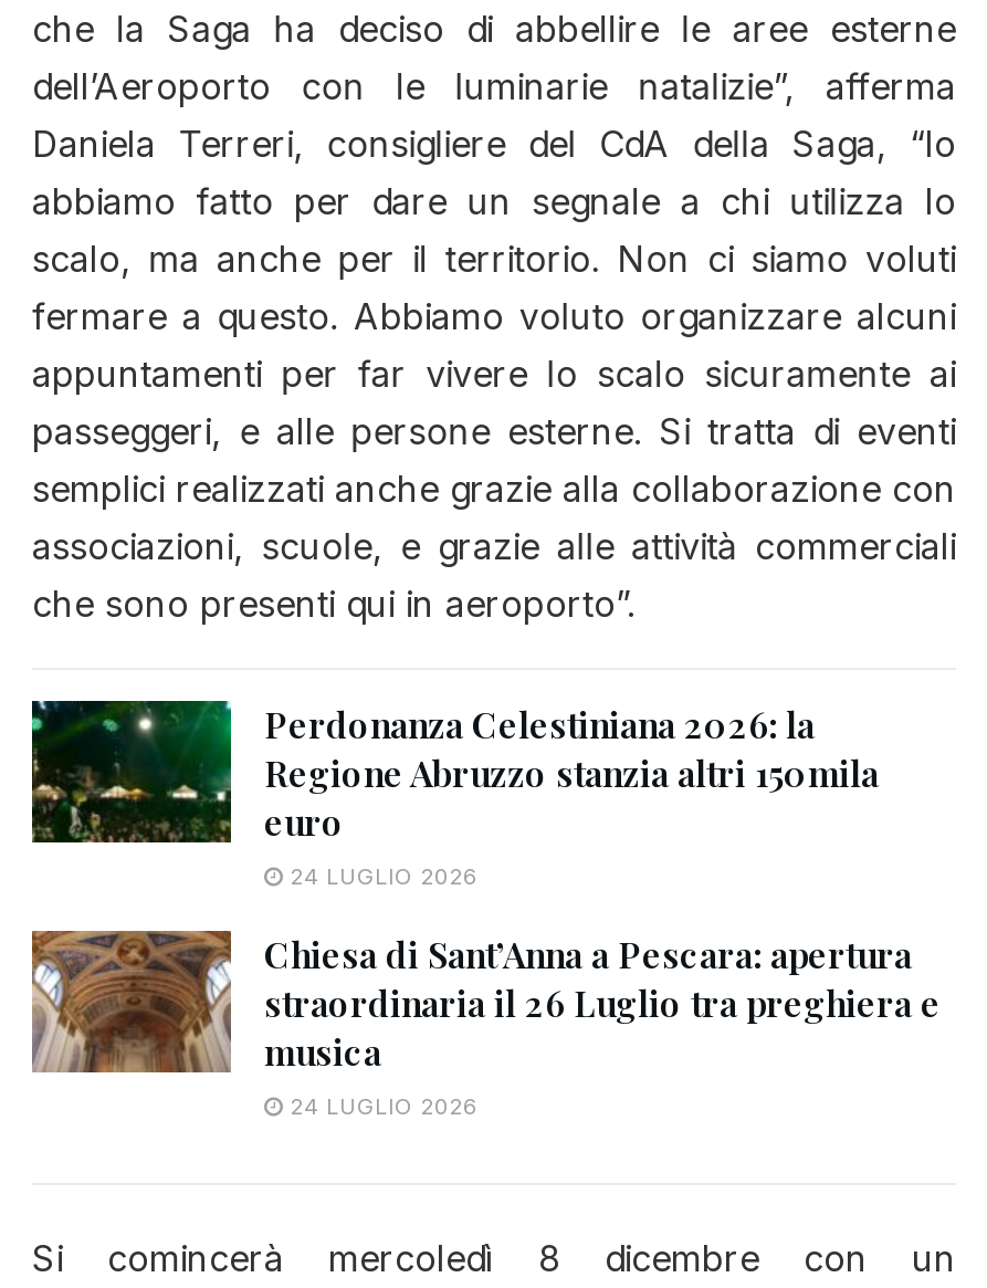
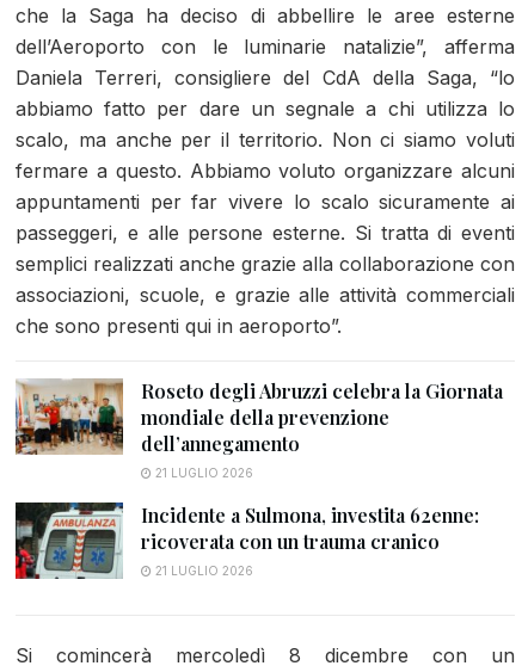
- [image]
- Perdonanza Celestiniana 2026: la
- Regione Abruzzo stanzia altri 150mila
- euro
- 24 LUGLIO 2026
+ [image]
+ Roseto degli Abruzzi celebra la Giornata
+ mondiale della prevenzione
+ dell’annegamento
+ 21 LUGLIO 2026

- [image]
- Chiesa di Sant’Anna a Pescara: apertura
- straordinaria il 26 Luglio tra preghiera e
- musica
- 24 LUGLIO 2026
+ [image]
+ Incidente a Sulmona, investita 62enne:
+ ricoverata con un trauma cranico
+ 21 LUGLIO 2026
